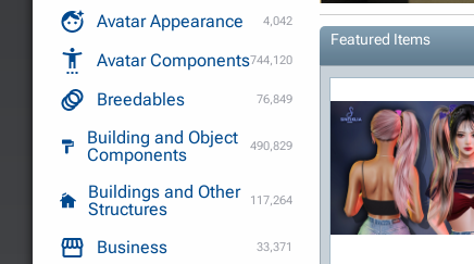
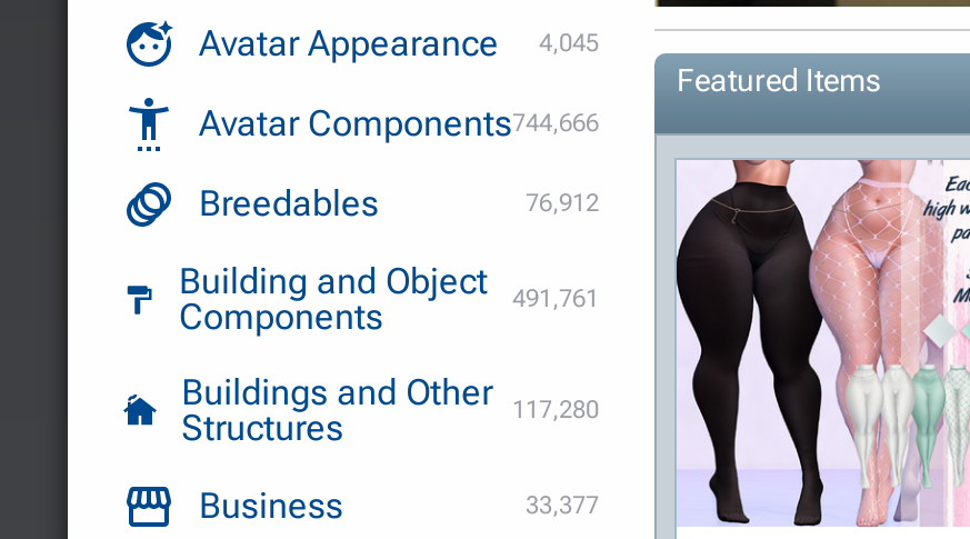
- Avatar Appearance 4,042
+ Avatar Appearance 4,045

- Avatar Components744,120
+ Avatar Components744,666

- [image]
- 76,849
+ [image]
+ 76,912

- Building and Object 490,829
+ Building and Object 491,761

- Buildings and Other 117,264
+ Buildings and Other 117,280

- 33,371
+ 33,377
